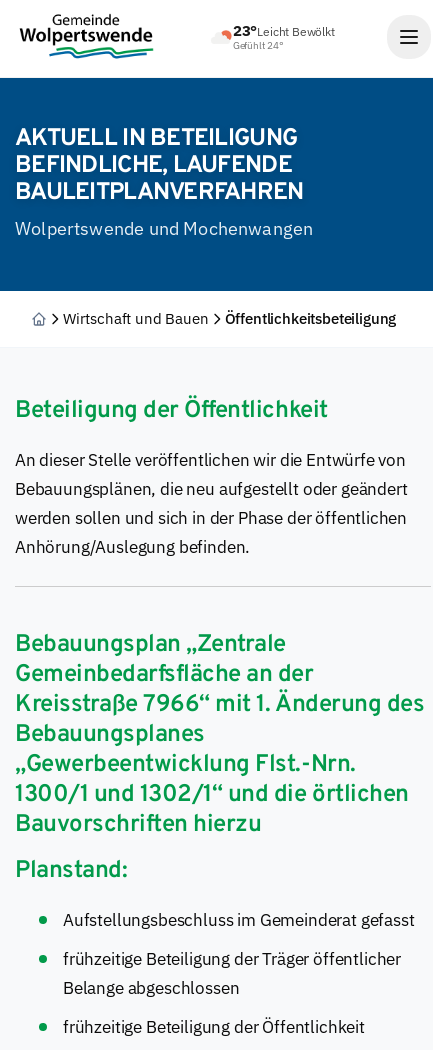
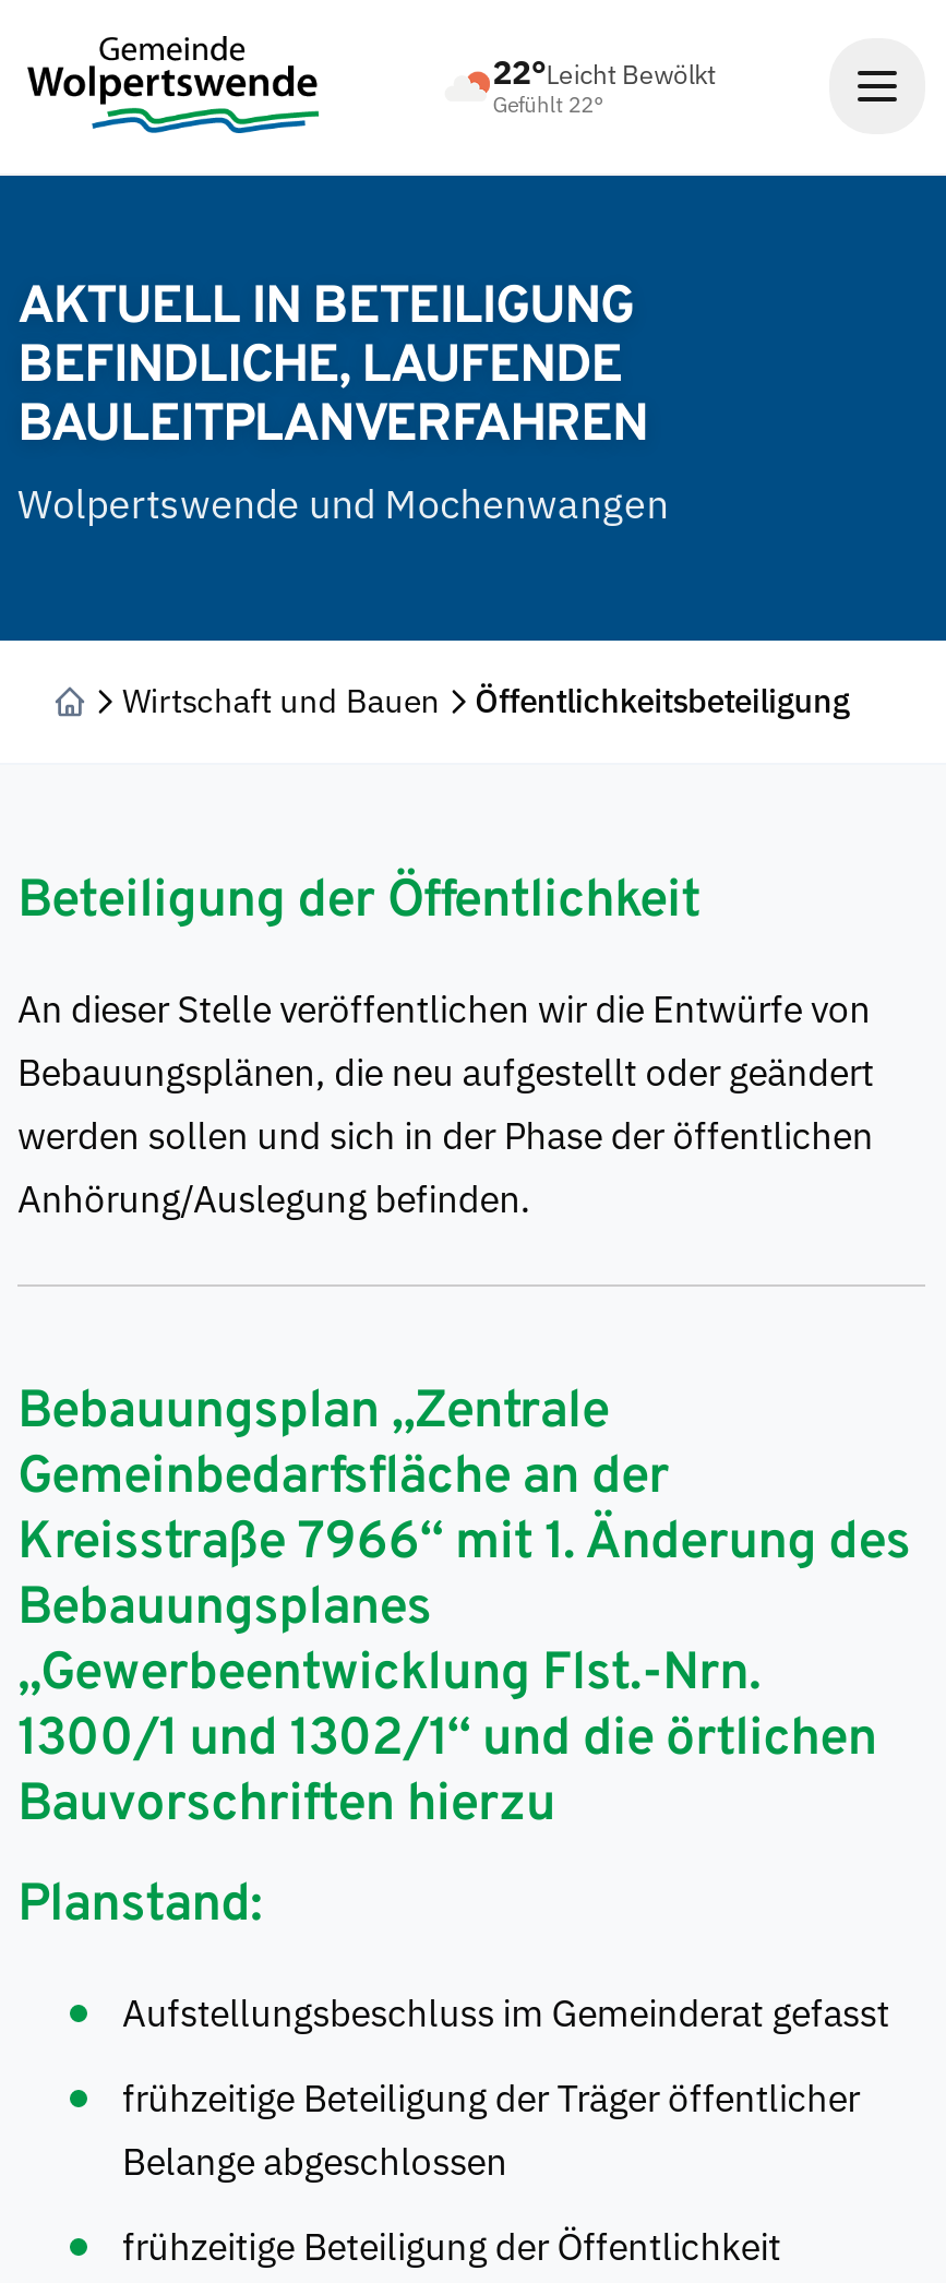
- 23°Leicht Bewölkt
+ 22°Leicht Bewölkt

- Gefühlt 24°
+ Gefühlt 22°
